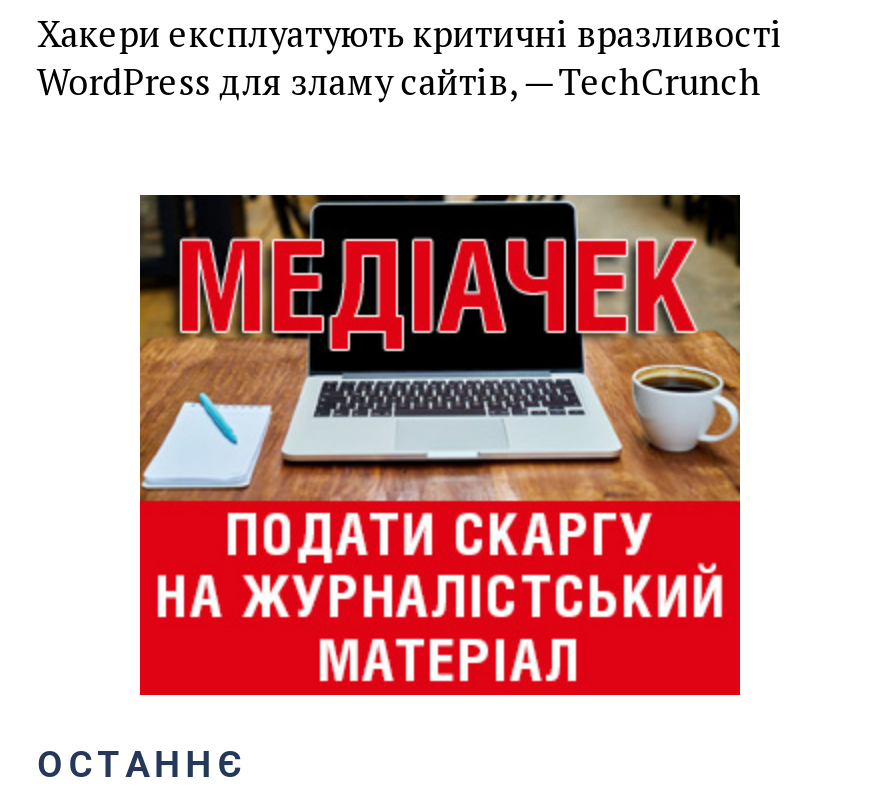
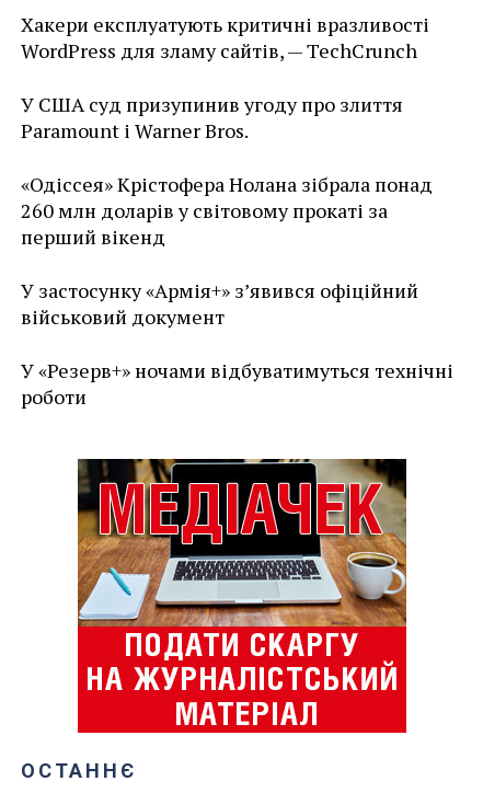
+ У США суд призупинив угоду про злиття
+ Paramount і Warner Bros.
+ «Одіссея» Крістофера Нолана зібрала понад
+ 260 млн доларів у світовому прокаті за
+ перший вікенд
+ У застосунку «Армія+» зʼявився офіційний
+ військовий документ
+ У «Резерв+» ночами відбуватимуться технічні
+ роботи
